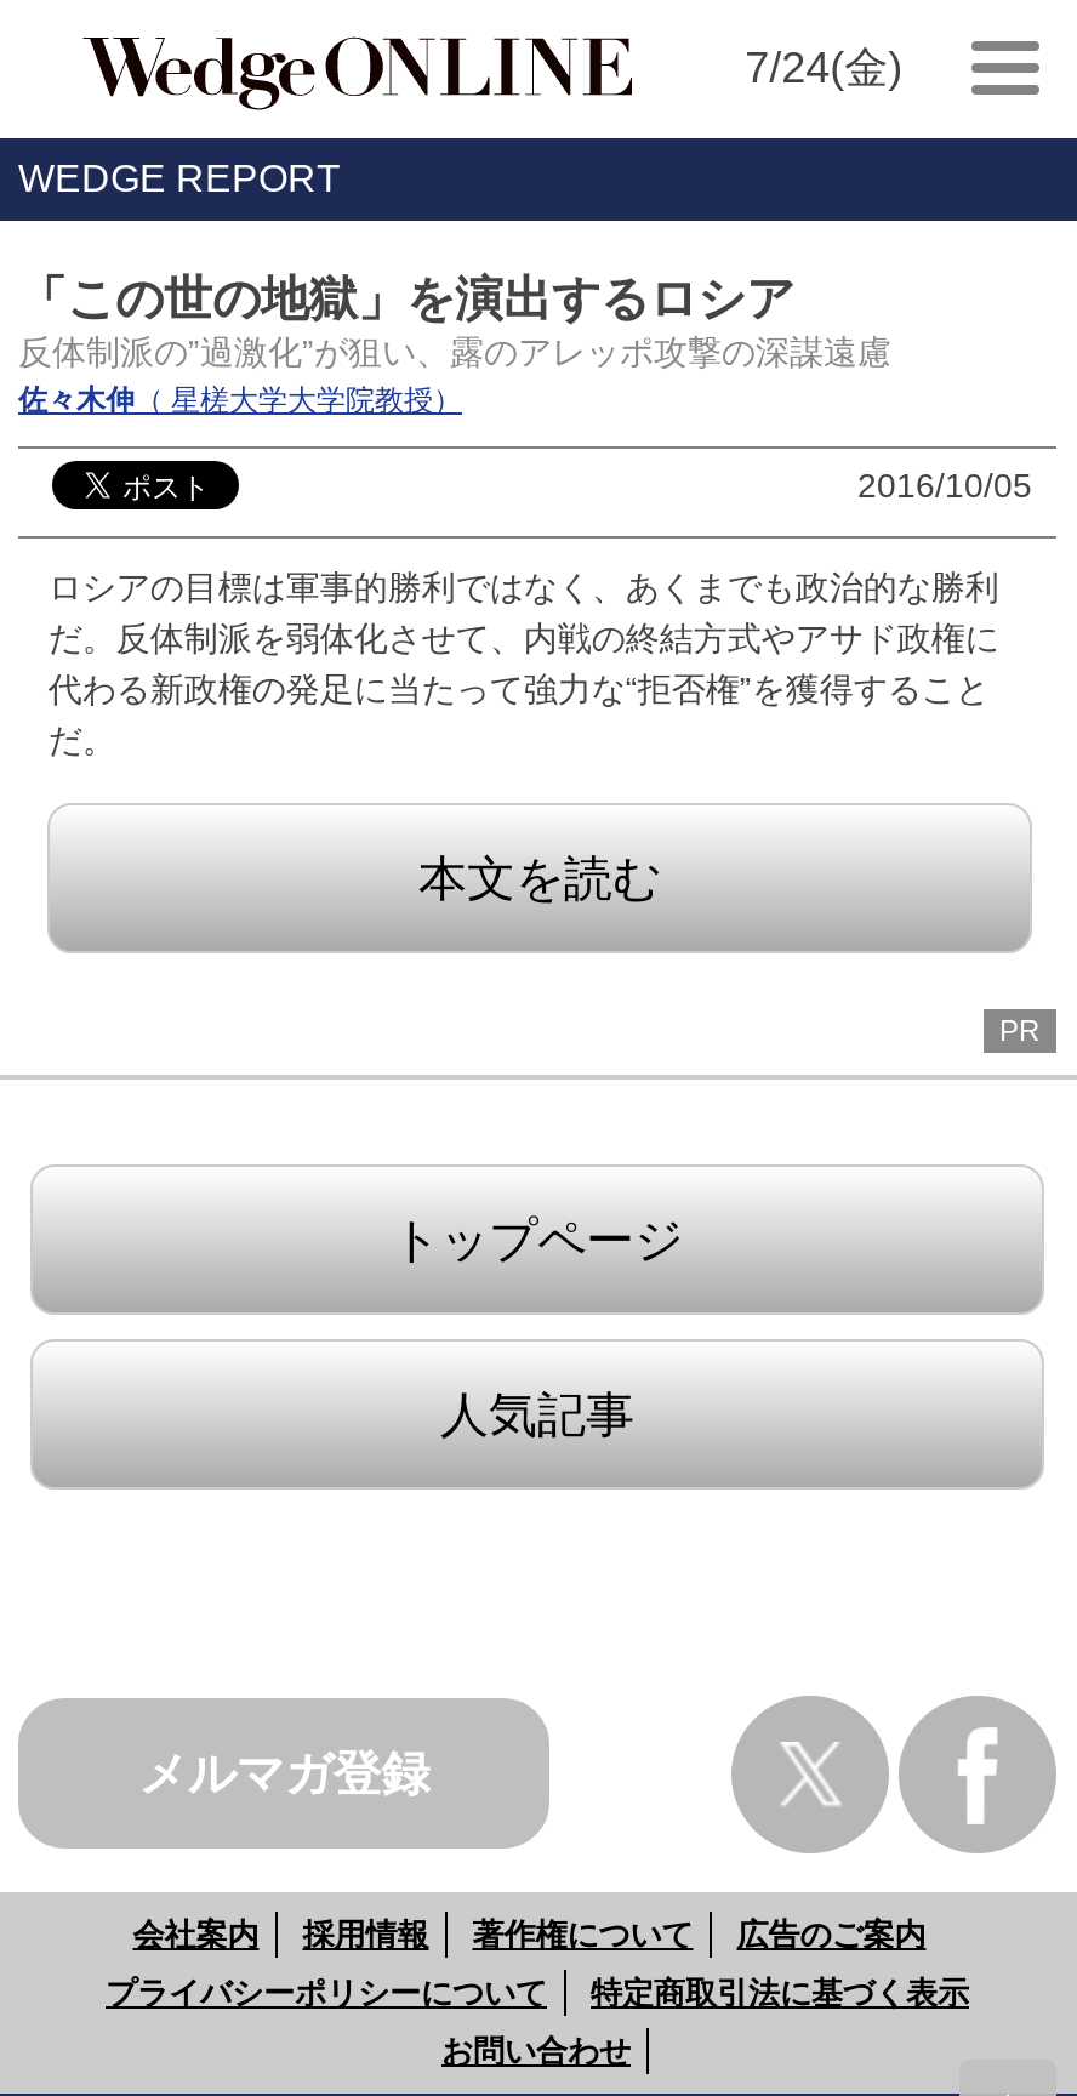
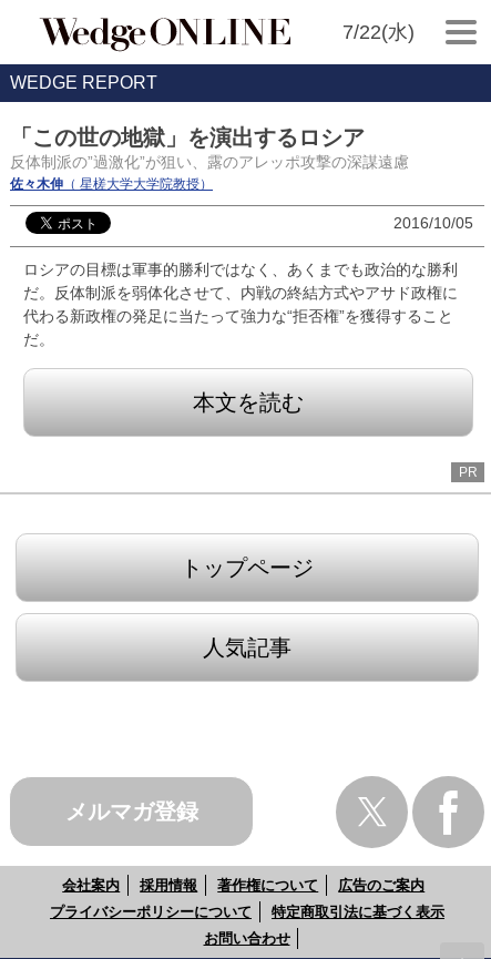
- 7/24(金)
+ 7/22(水)
